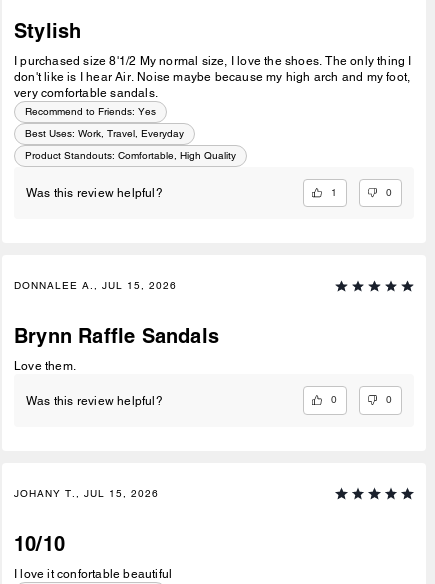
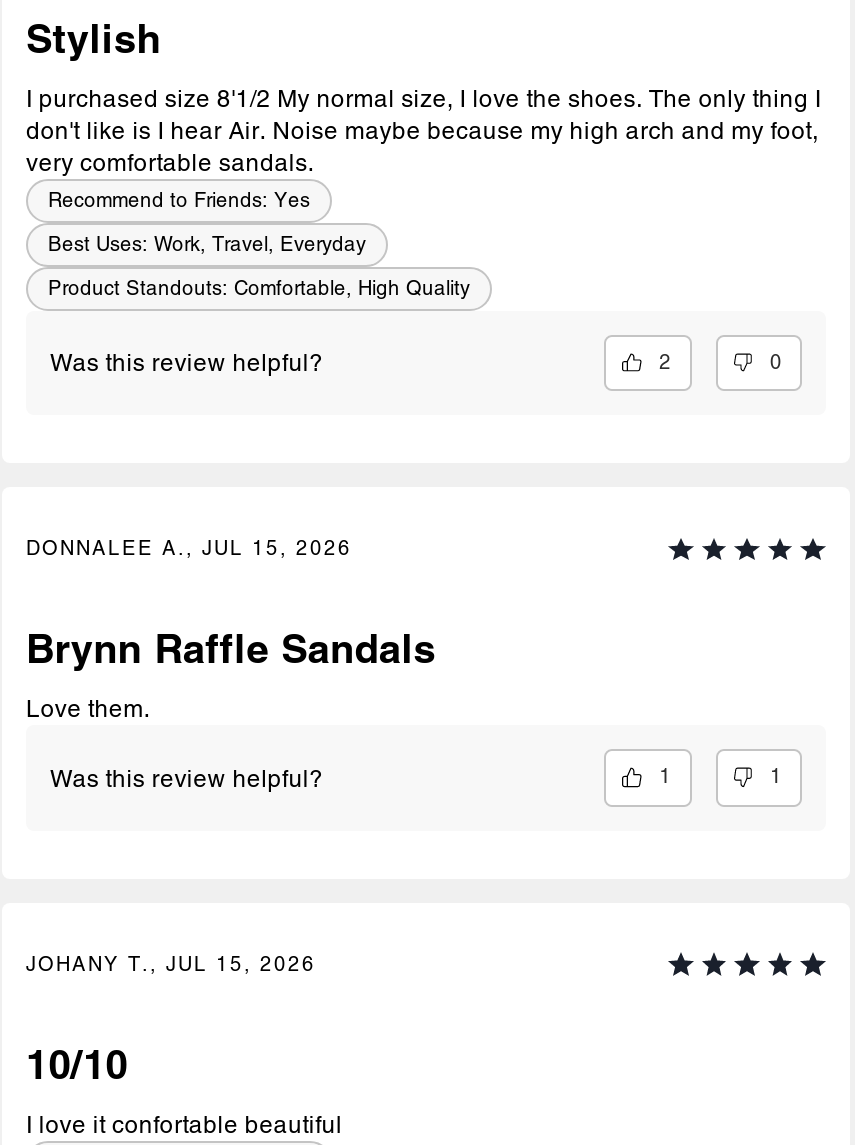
- 1
+ 2

- 0
+ 1

- 0
+ 1
